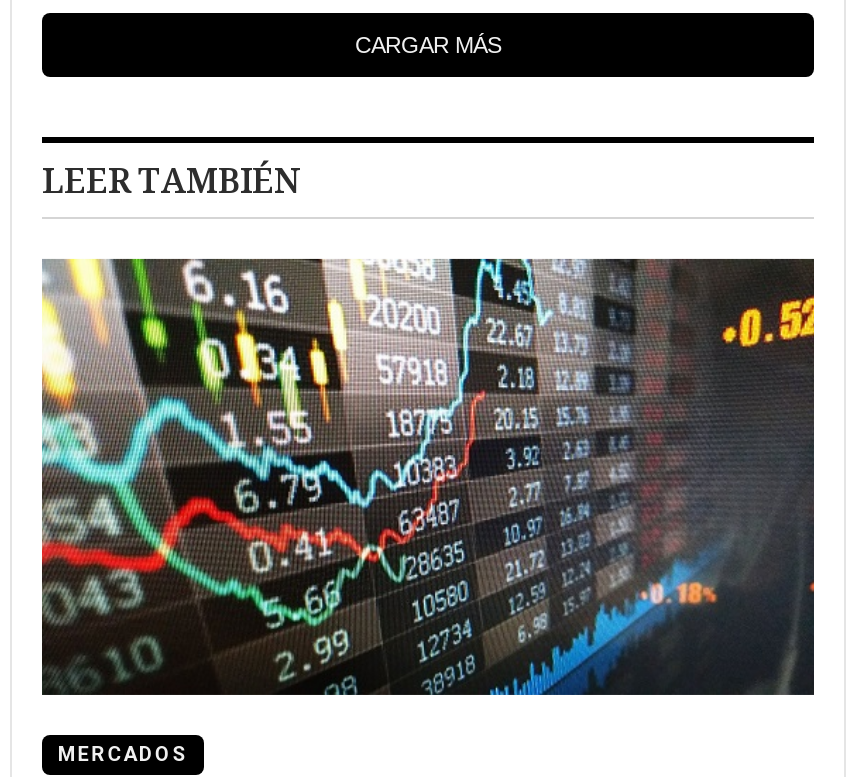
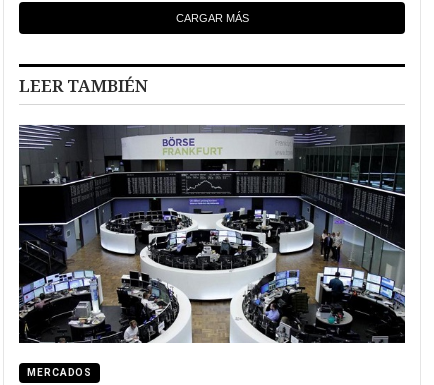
- [image]
+ [image]
